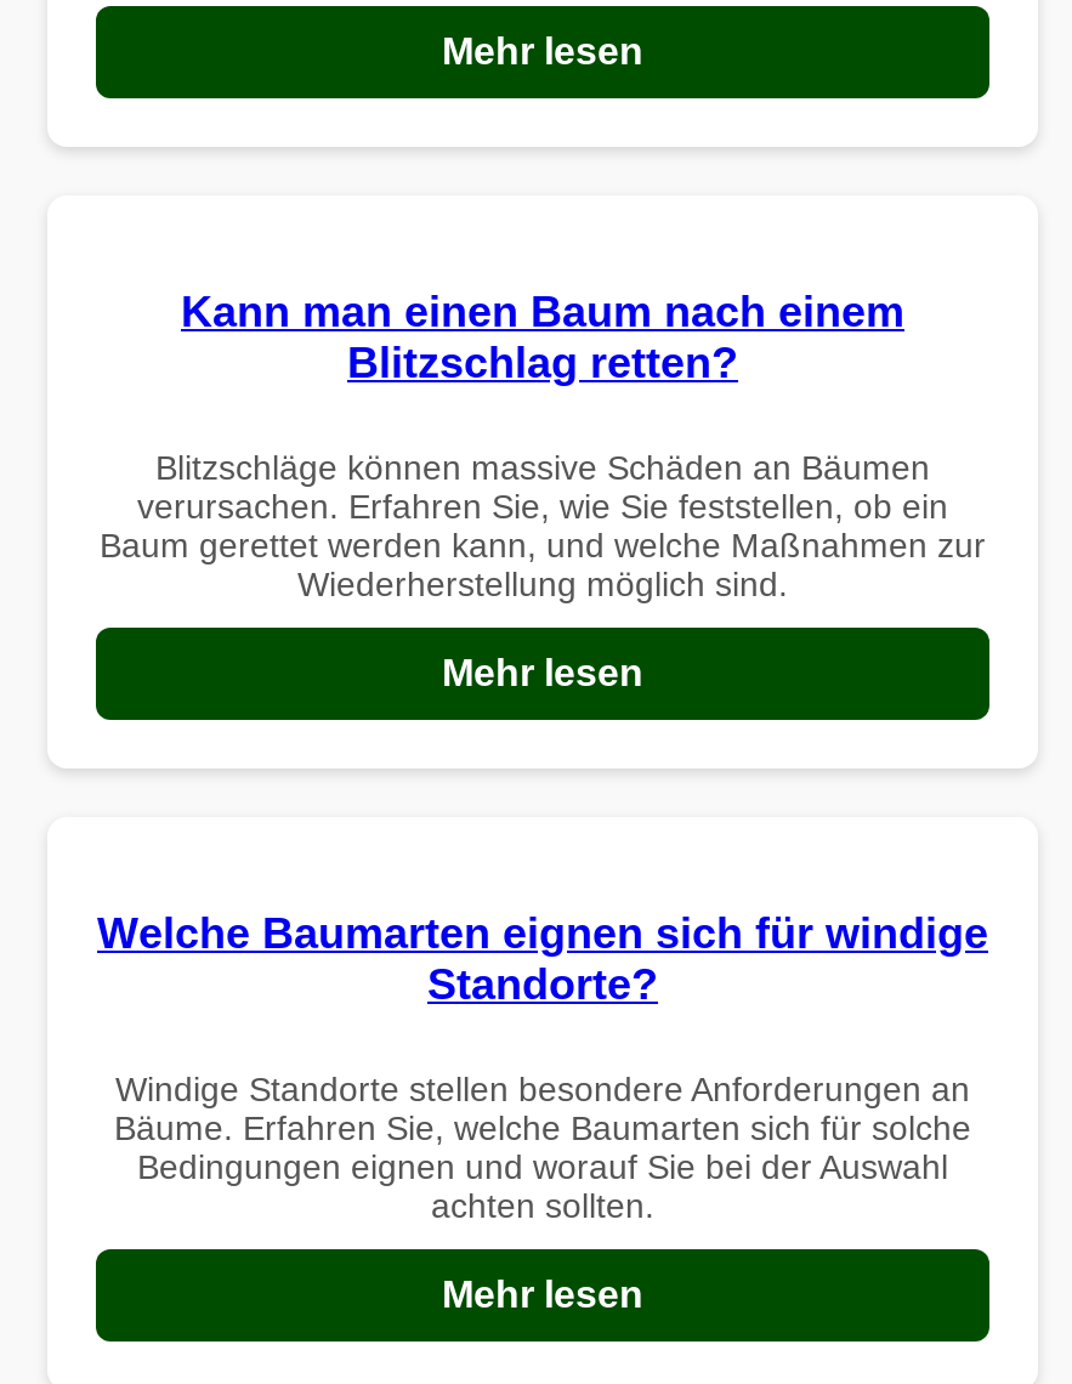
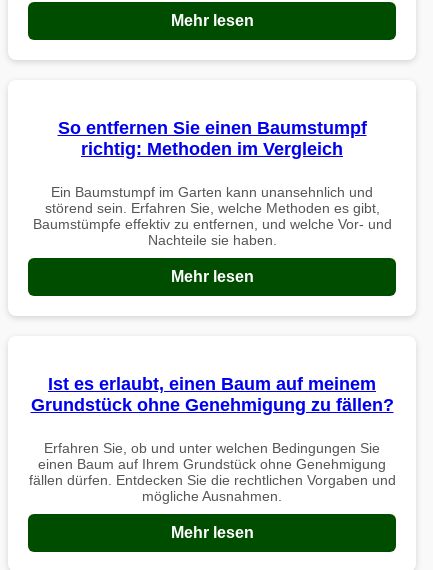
- Kann man einen Baum nach einem
- Blitzschlag retten?
+ So entfernen Sie einen Baumstumpf
+ richtig: Methoden im Vergleich

- Blitzschläge können massive Schäden an Bäumen
- verursachen. Erfahren Sie, wie Sie feststellen, ob ein
- Baum gerettet werden kann, und welche Maßnahmen zur
- Wiederherstellung möglich sind.
+ Ein Baumstumpf im Garten kann unansehnlich und
+ störend sein. Erfahren Sie, welche Methoden es gibt,
+ Baumstümpfe effektiv zu entfernen, und welche Vor- und
+ Nachteile sie haben.

- Welche Baumarten eignen sich für windige
- Standorte?
+ Ist es erlaubt, einen Baum auf meinem
+ Grundstück ohne Genehmigung zu fällen?

- Windige Standorte stellen besondere Anforderungen an
- Bäume. Erfahren Sie, welche Baumarten sich für solche
- Bedingungen eignen und worauf Sie bei der Auswahl
- achten sollten.
+ Erfahren Sie, ob und unter welchen Bedingungen Sie
+ einen Baum auf Ihrem Grundstück ohne Genehmigung
+ fällen dürfen. Entdecken Sie die rechtlichen Vorgaben und
+ mögliche Ausnahmen.
